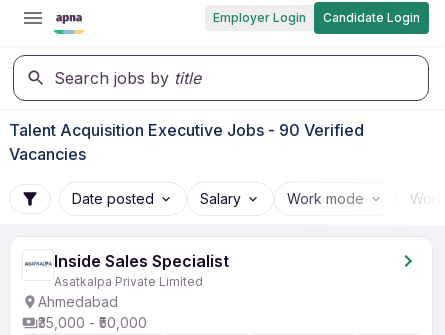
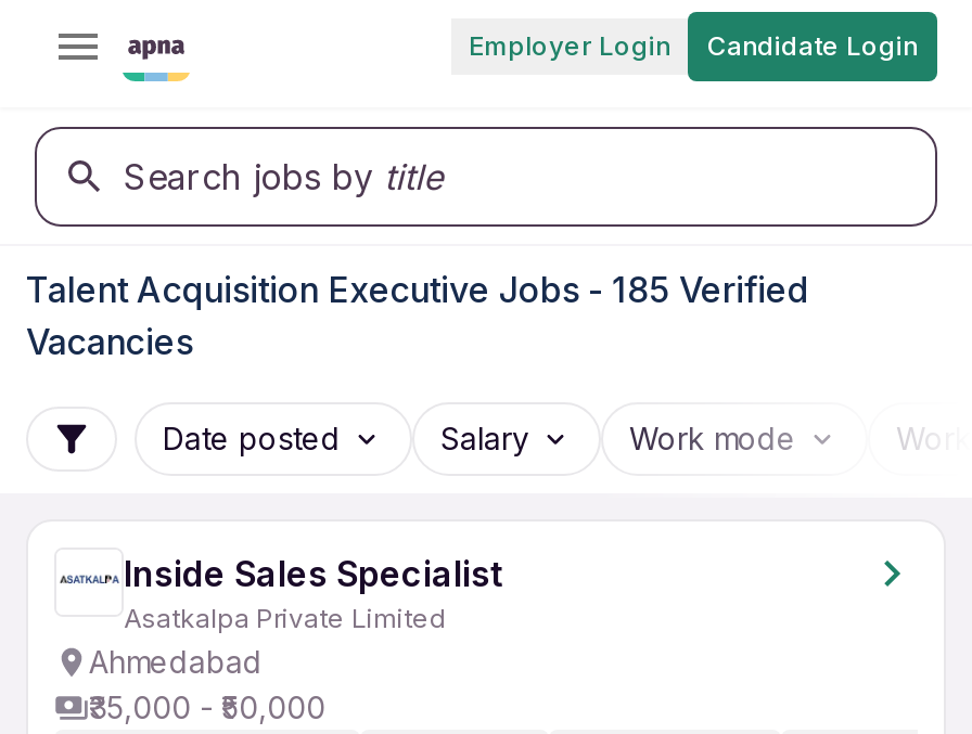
- Talent Acquisition Executive Jobs - 90 Verified
+ Talent Acquisition Executive Jobs - 185 Verified
